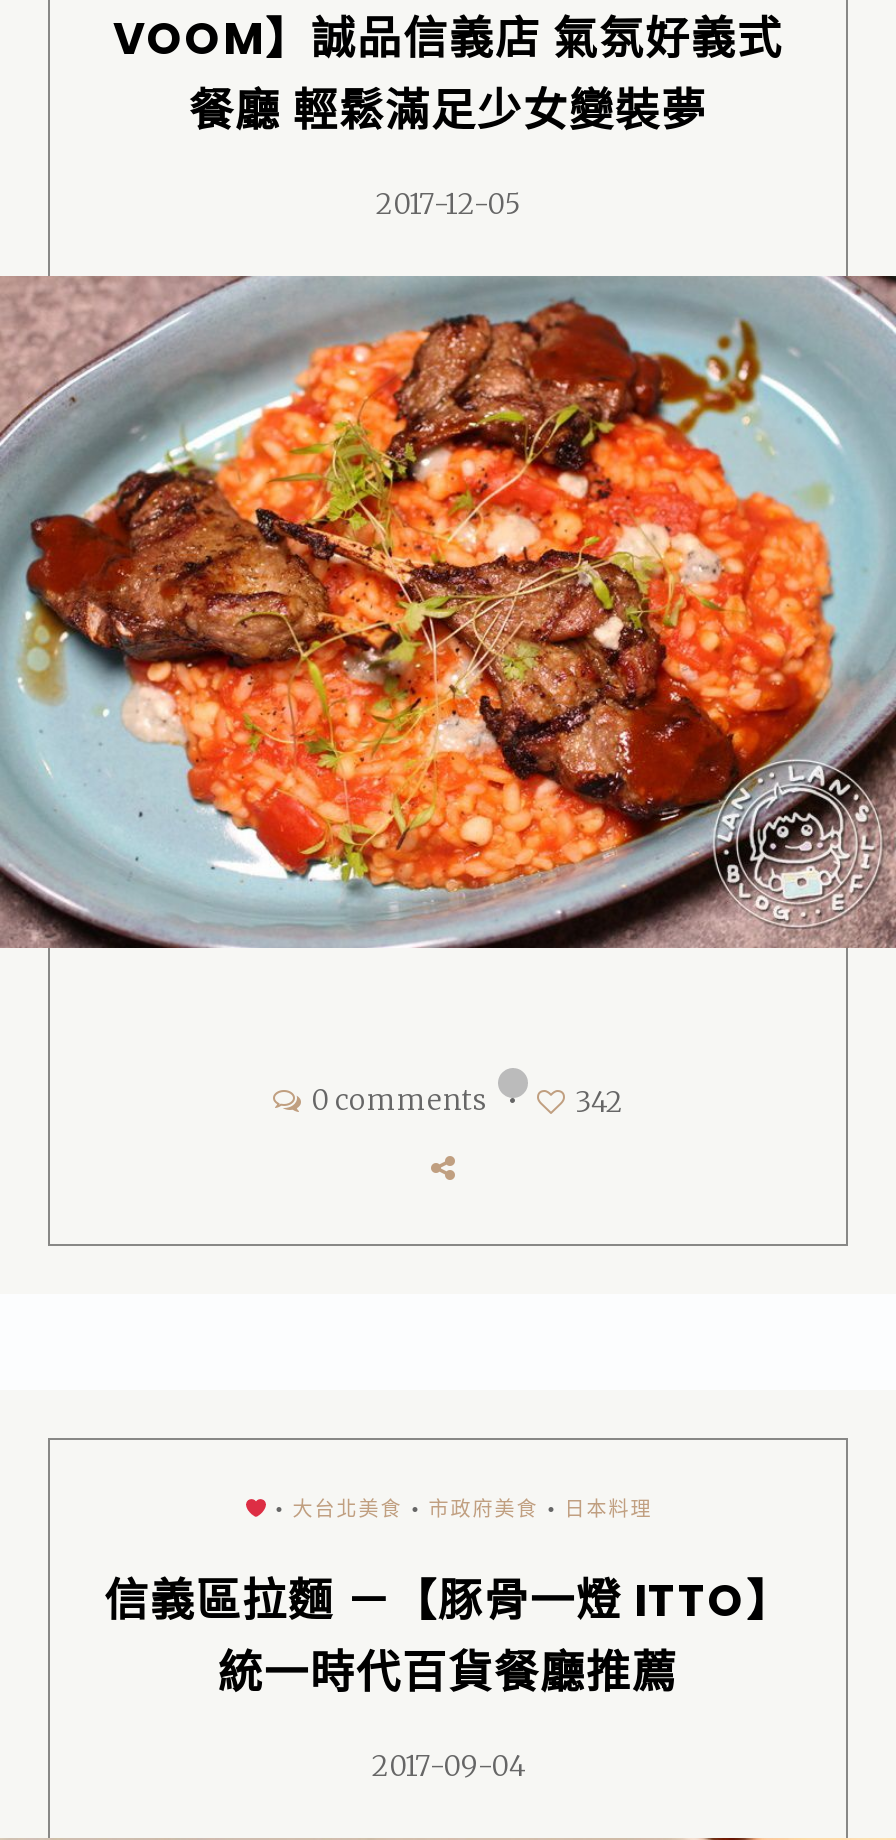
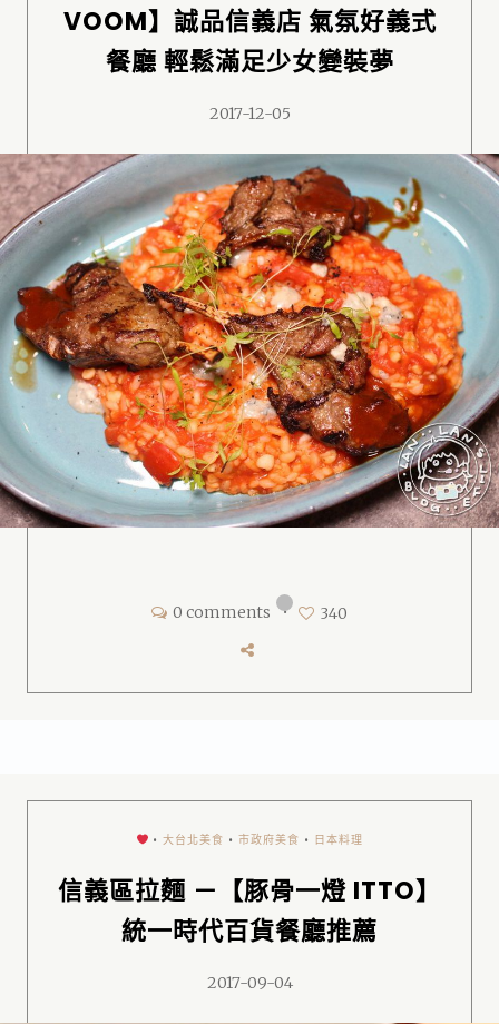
- 0 comments • 342
+ 0 comments • 340
